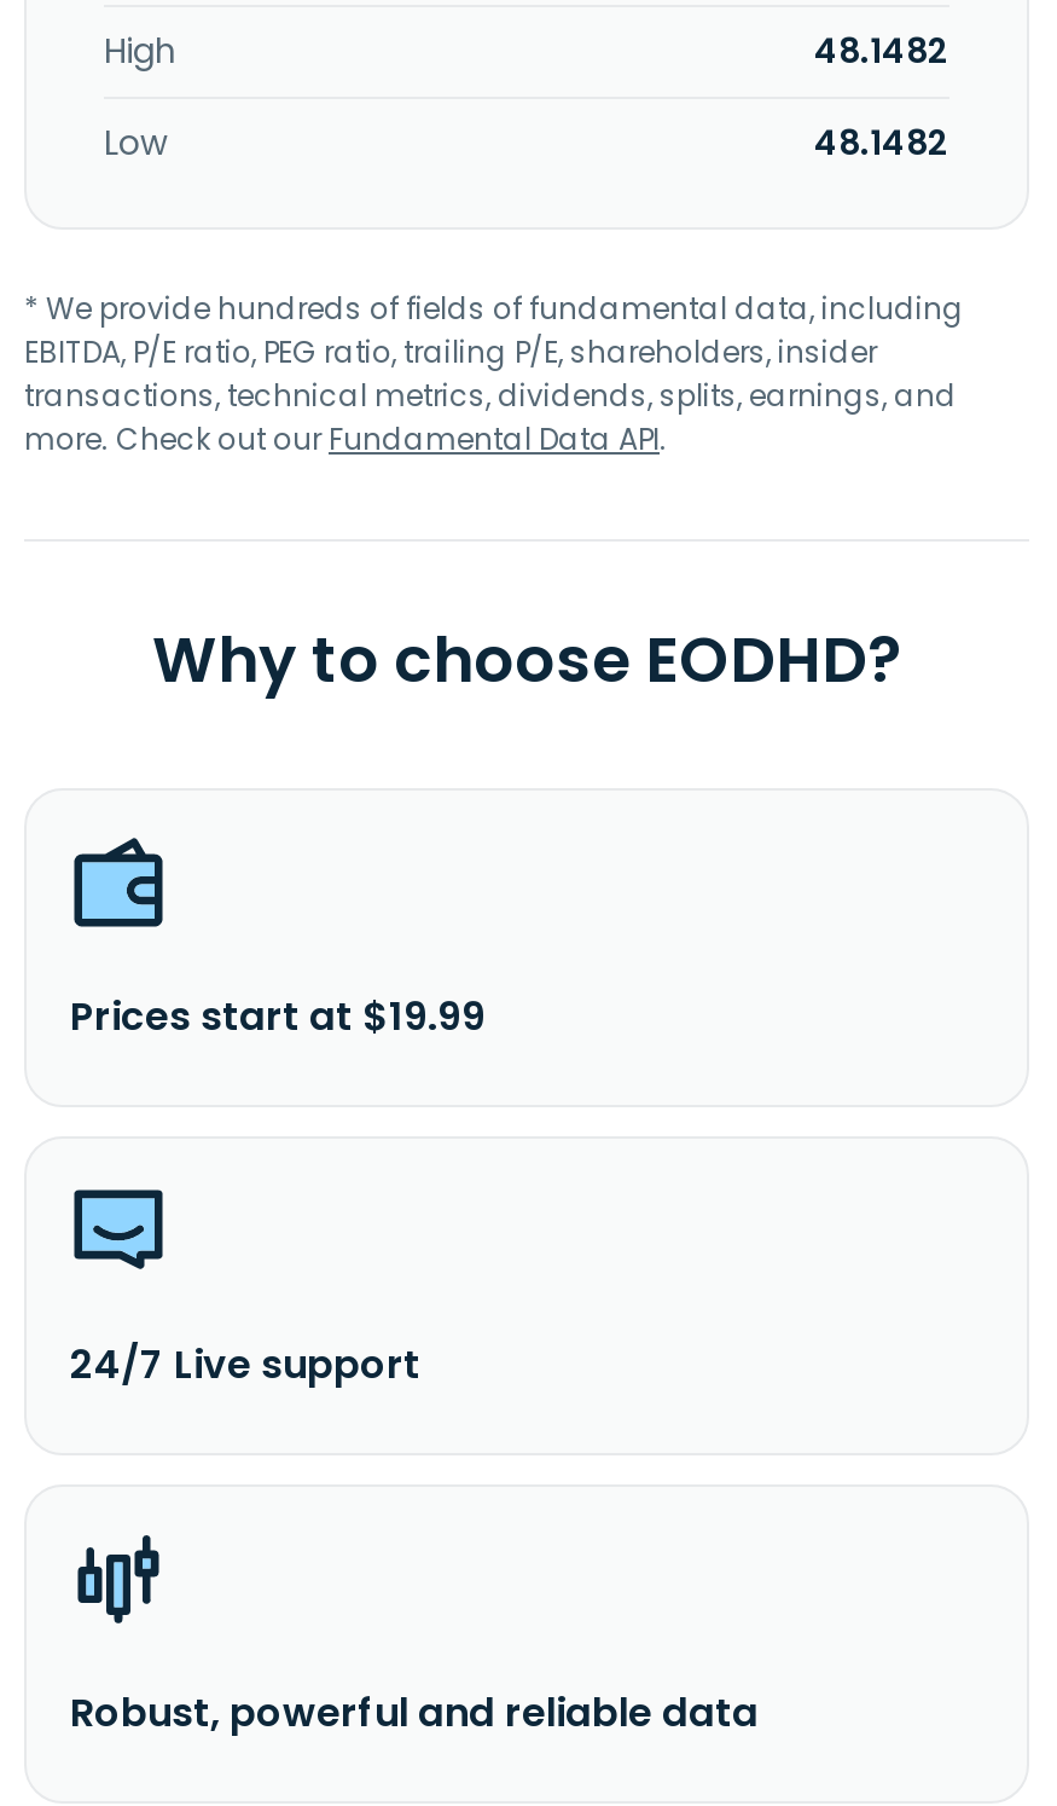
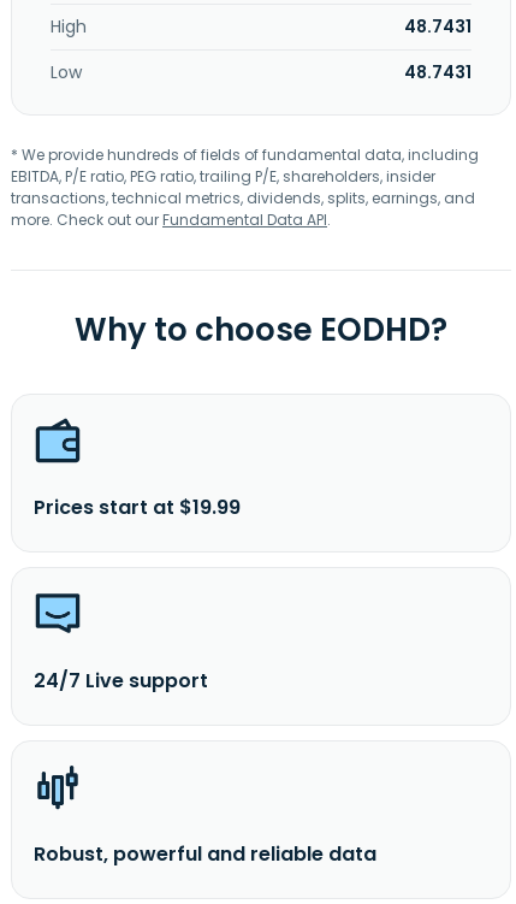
- 48.1482
+ 48.7431

- 48.1482
+ 48.7431
